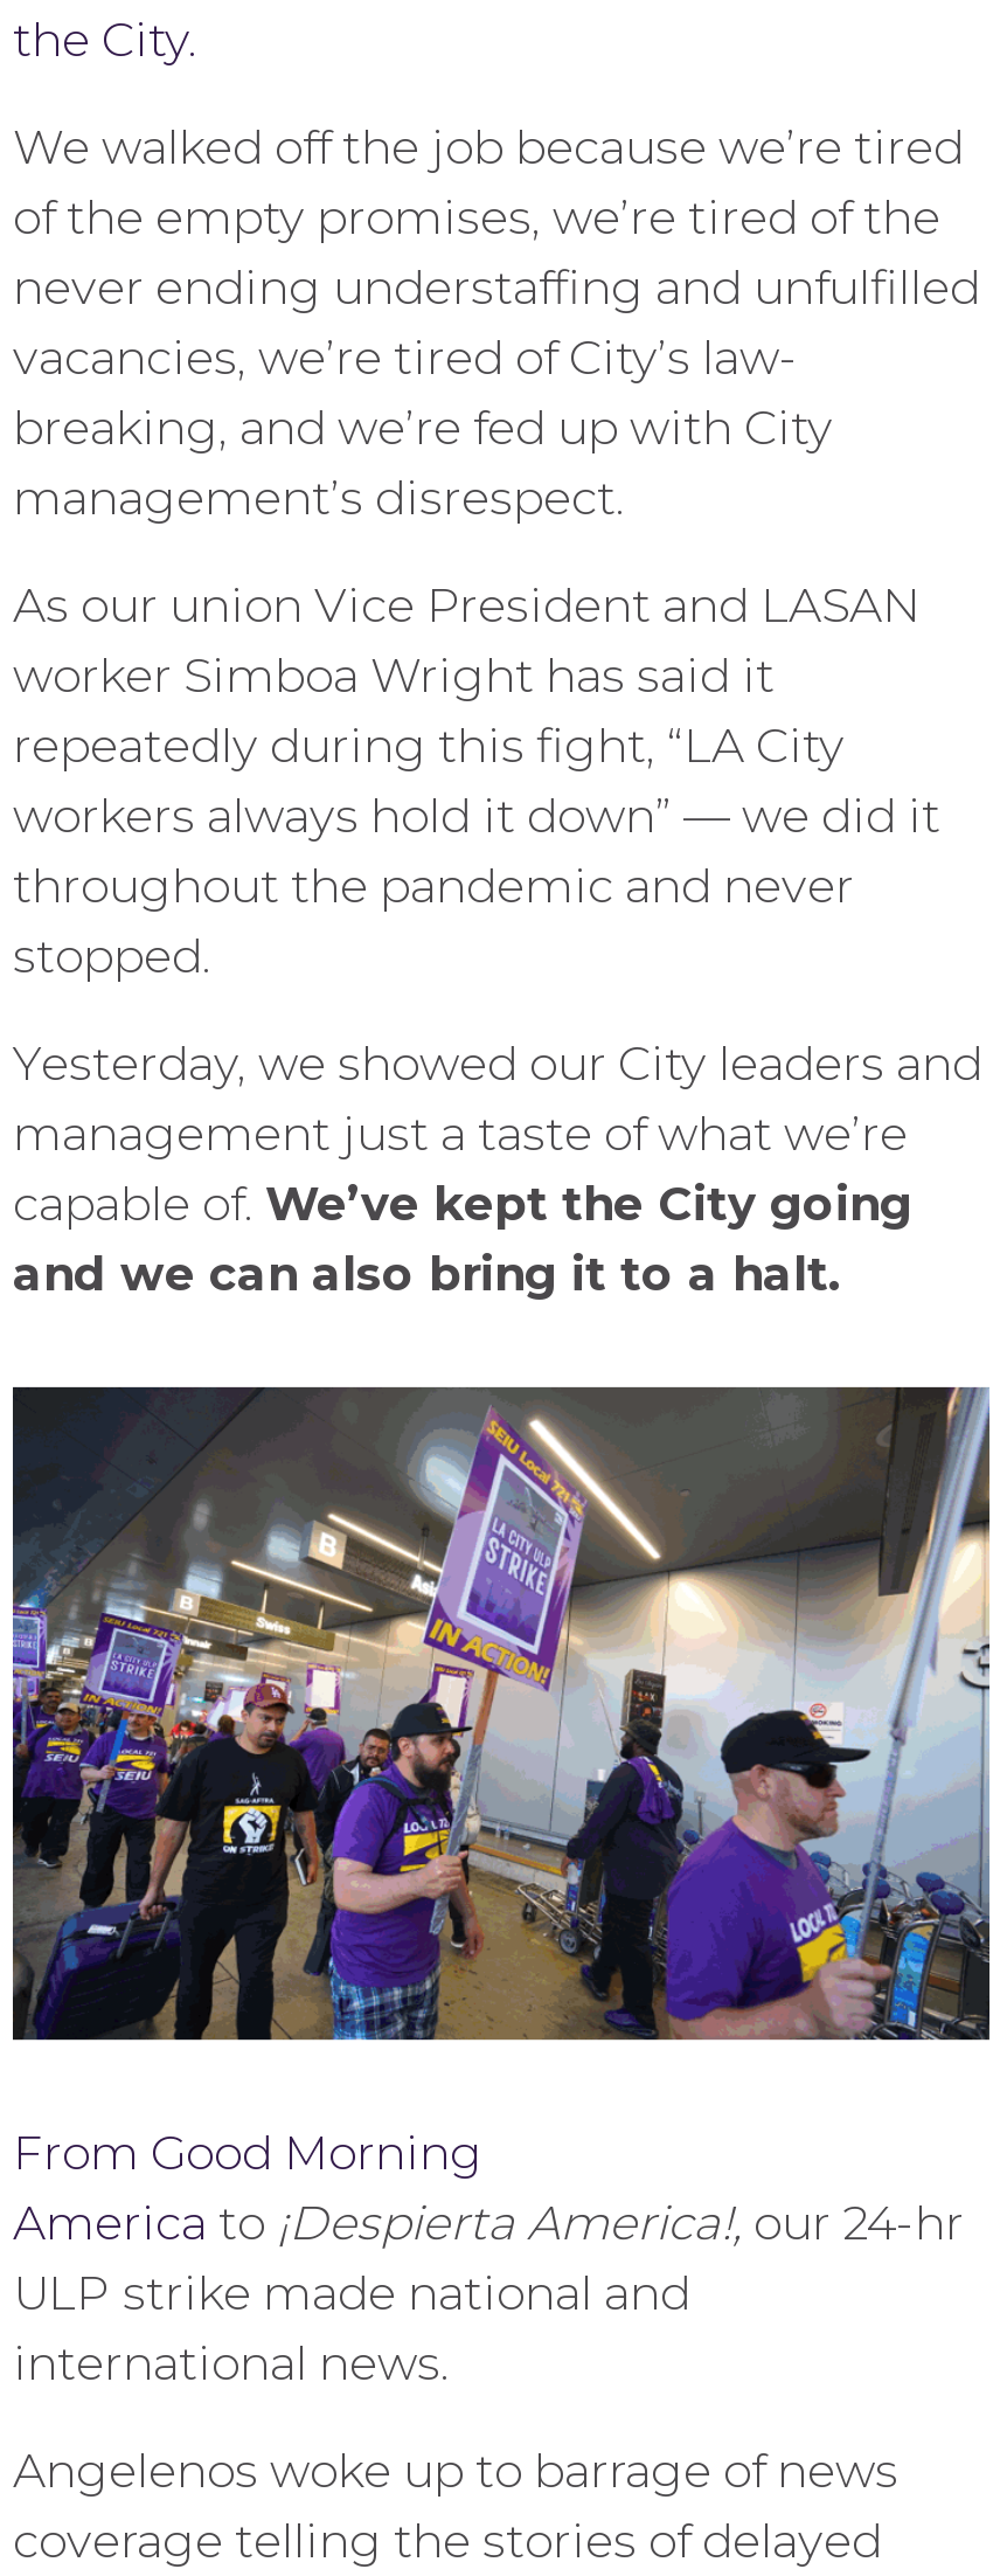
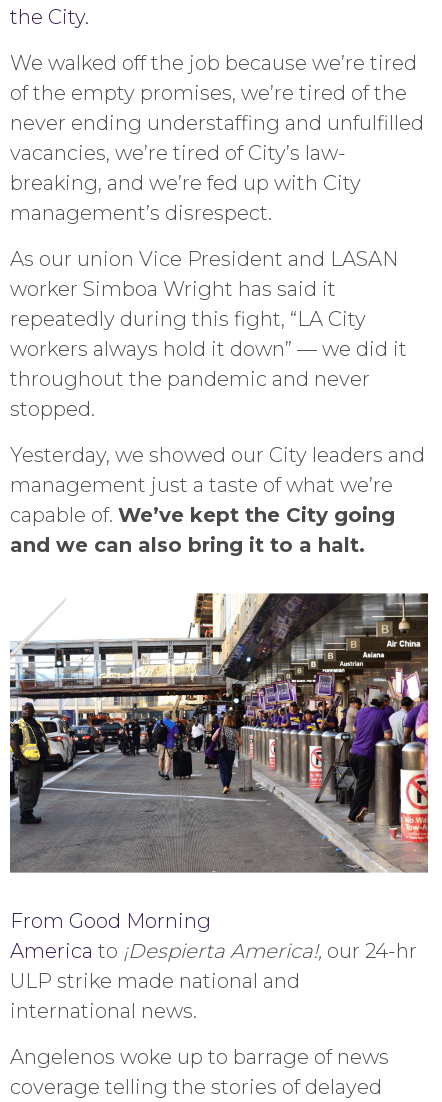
- [image]
+ [image]
